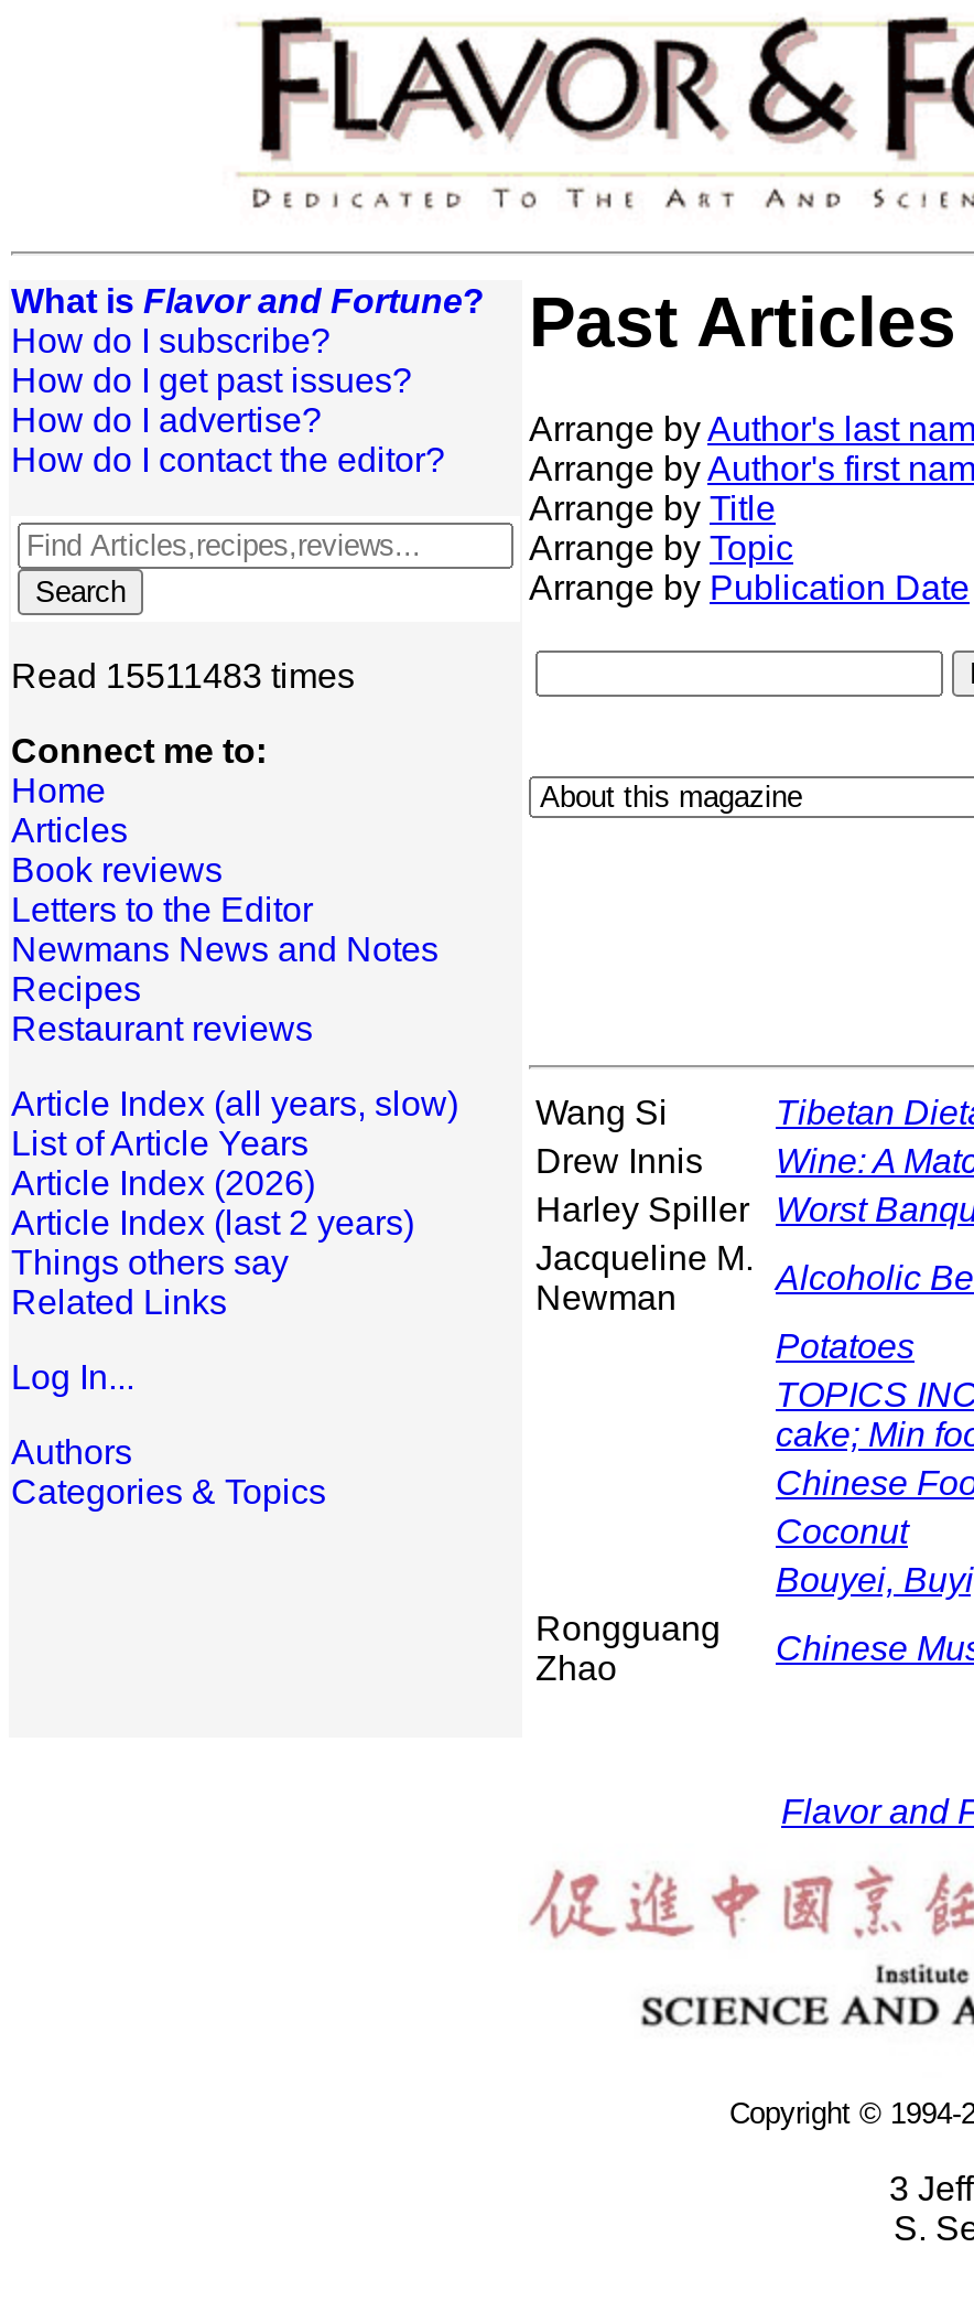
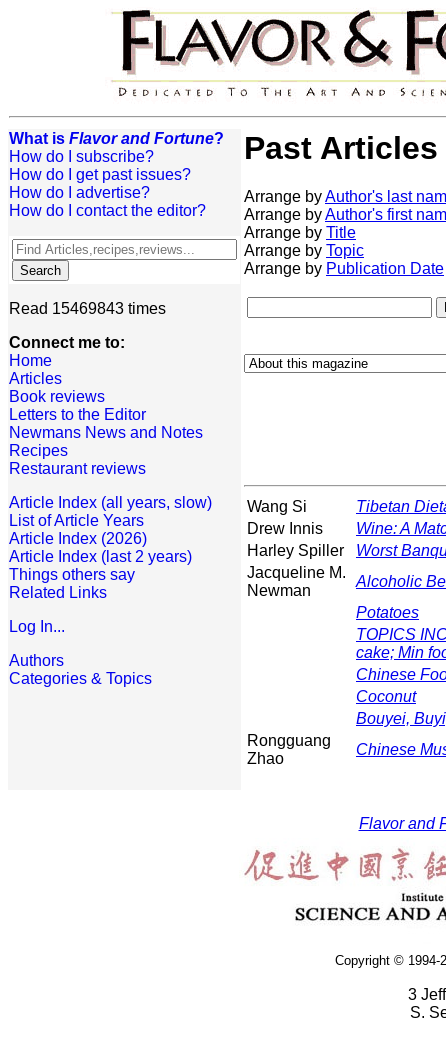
- Read 15511483 times
+ Read 15469843 times
